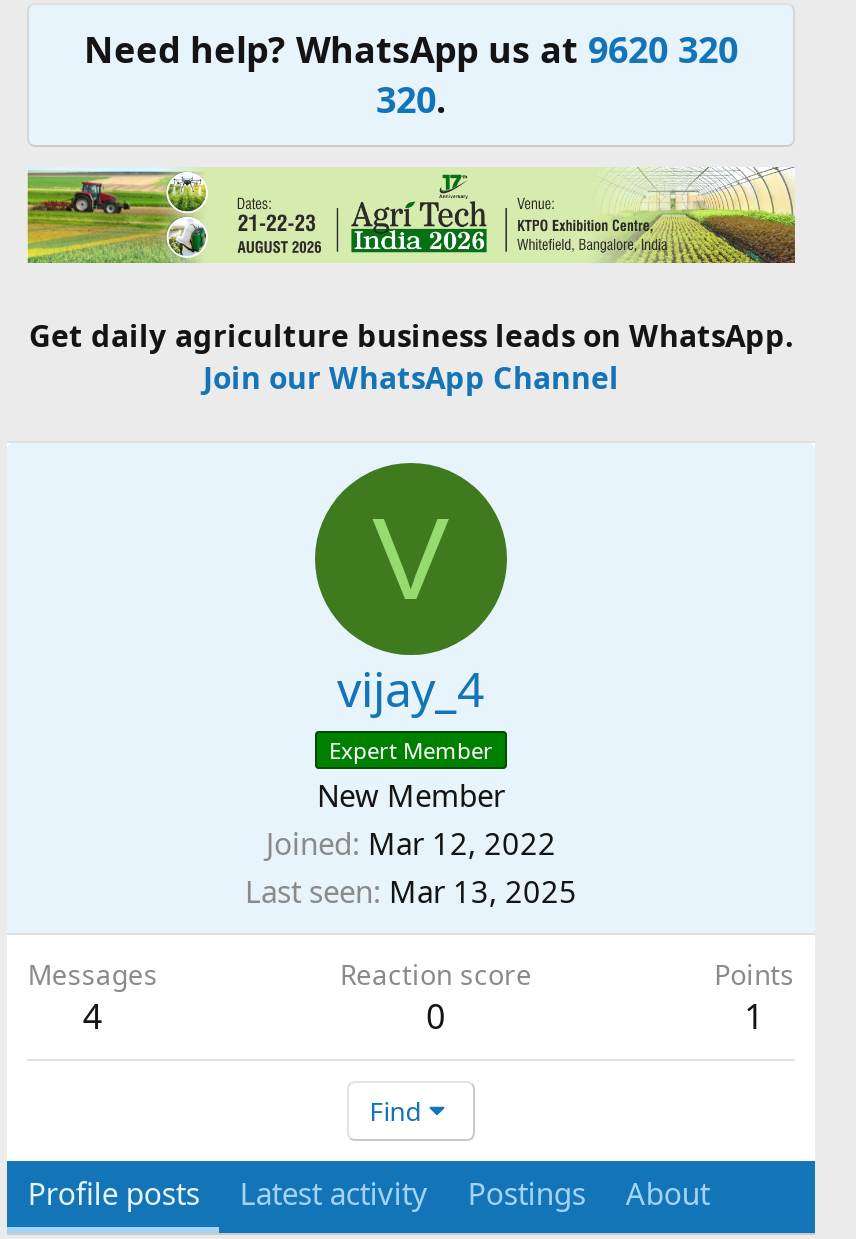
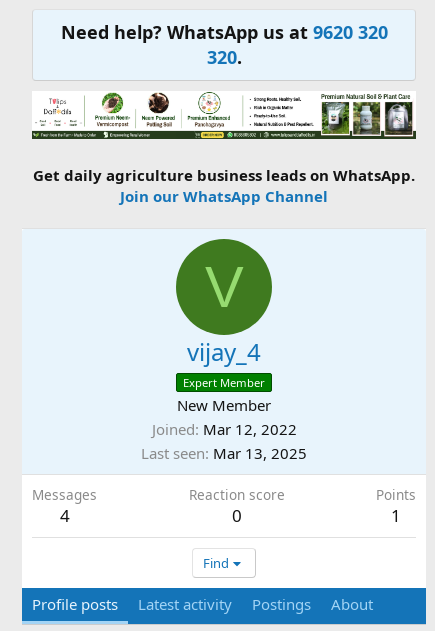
- [image]
+ [image]
